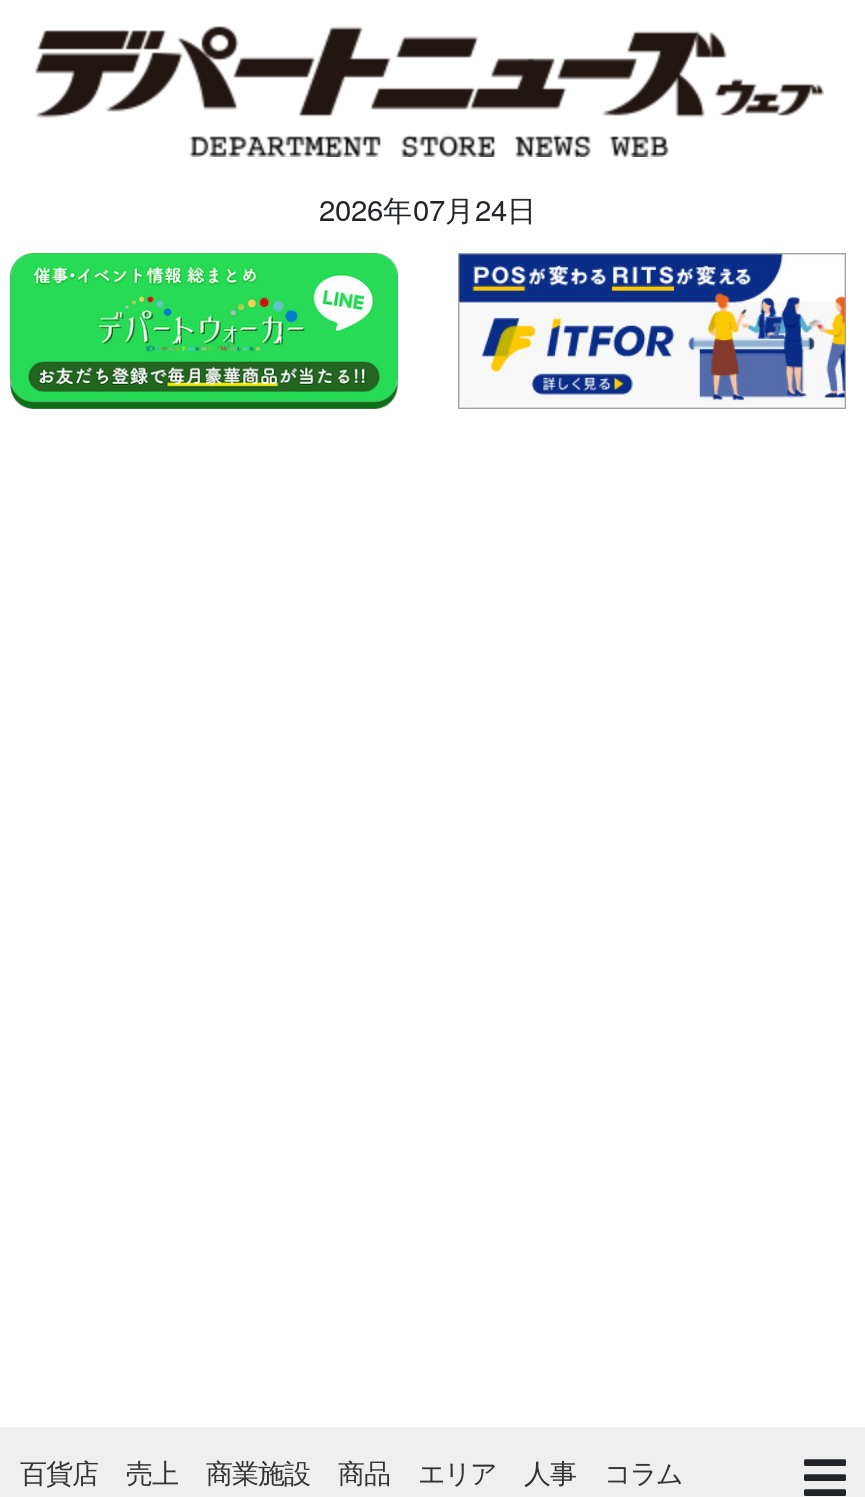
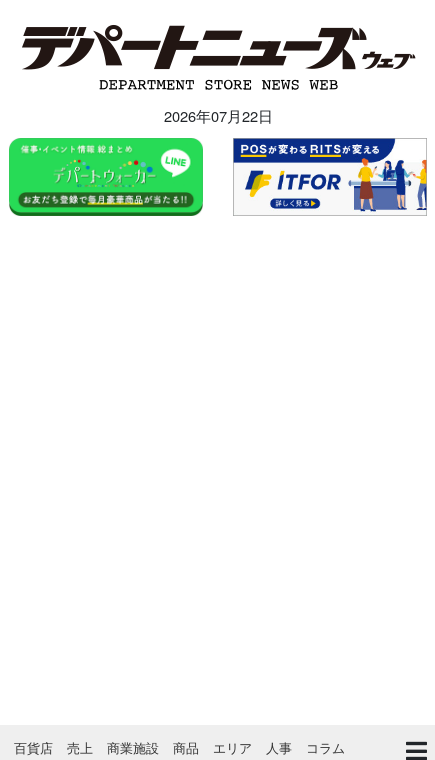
- 2026年07月24日
+ 2026年07月22日
